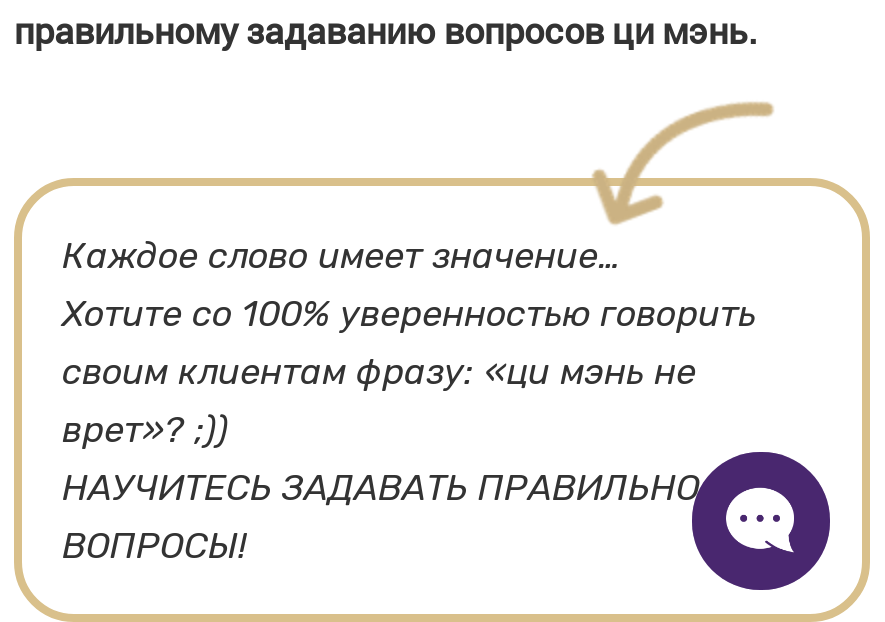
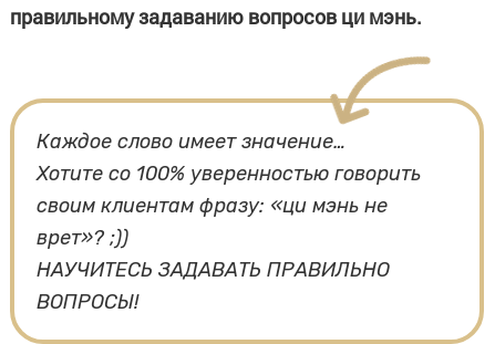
- [image]
